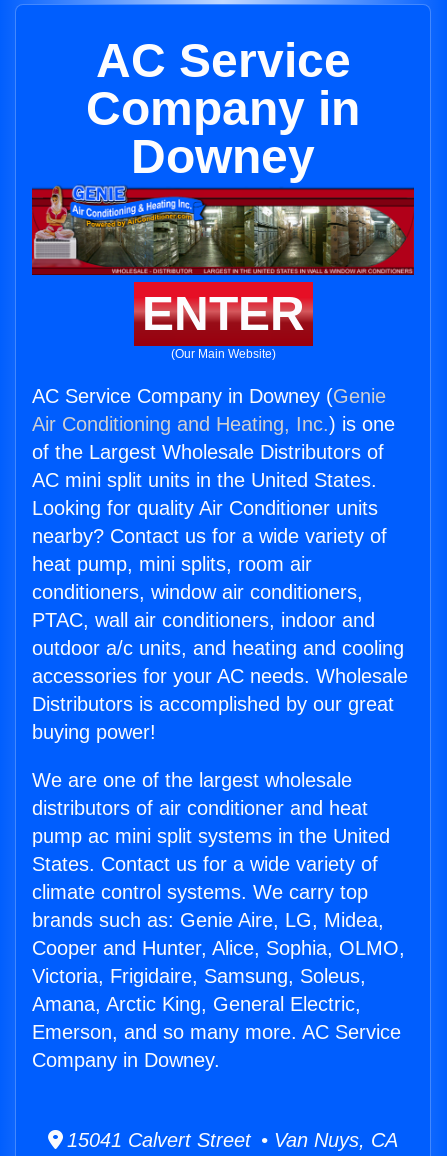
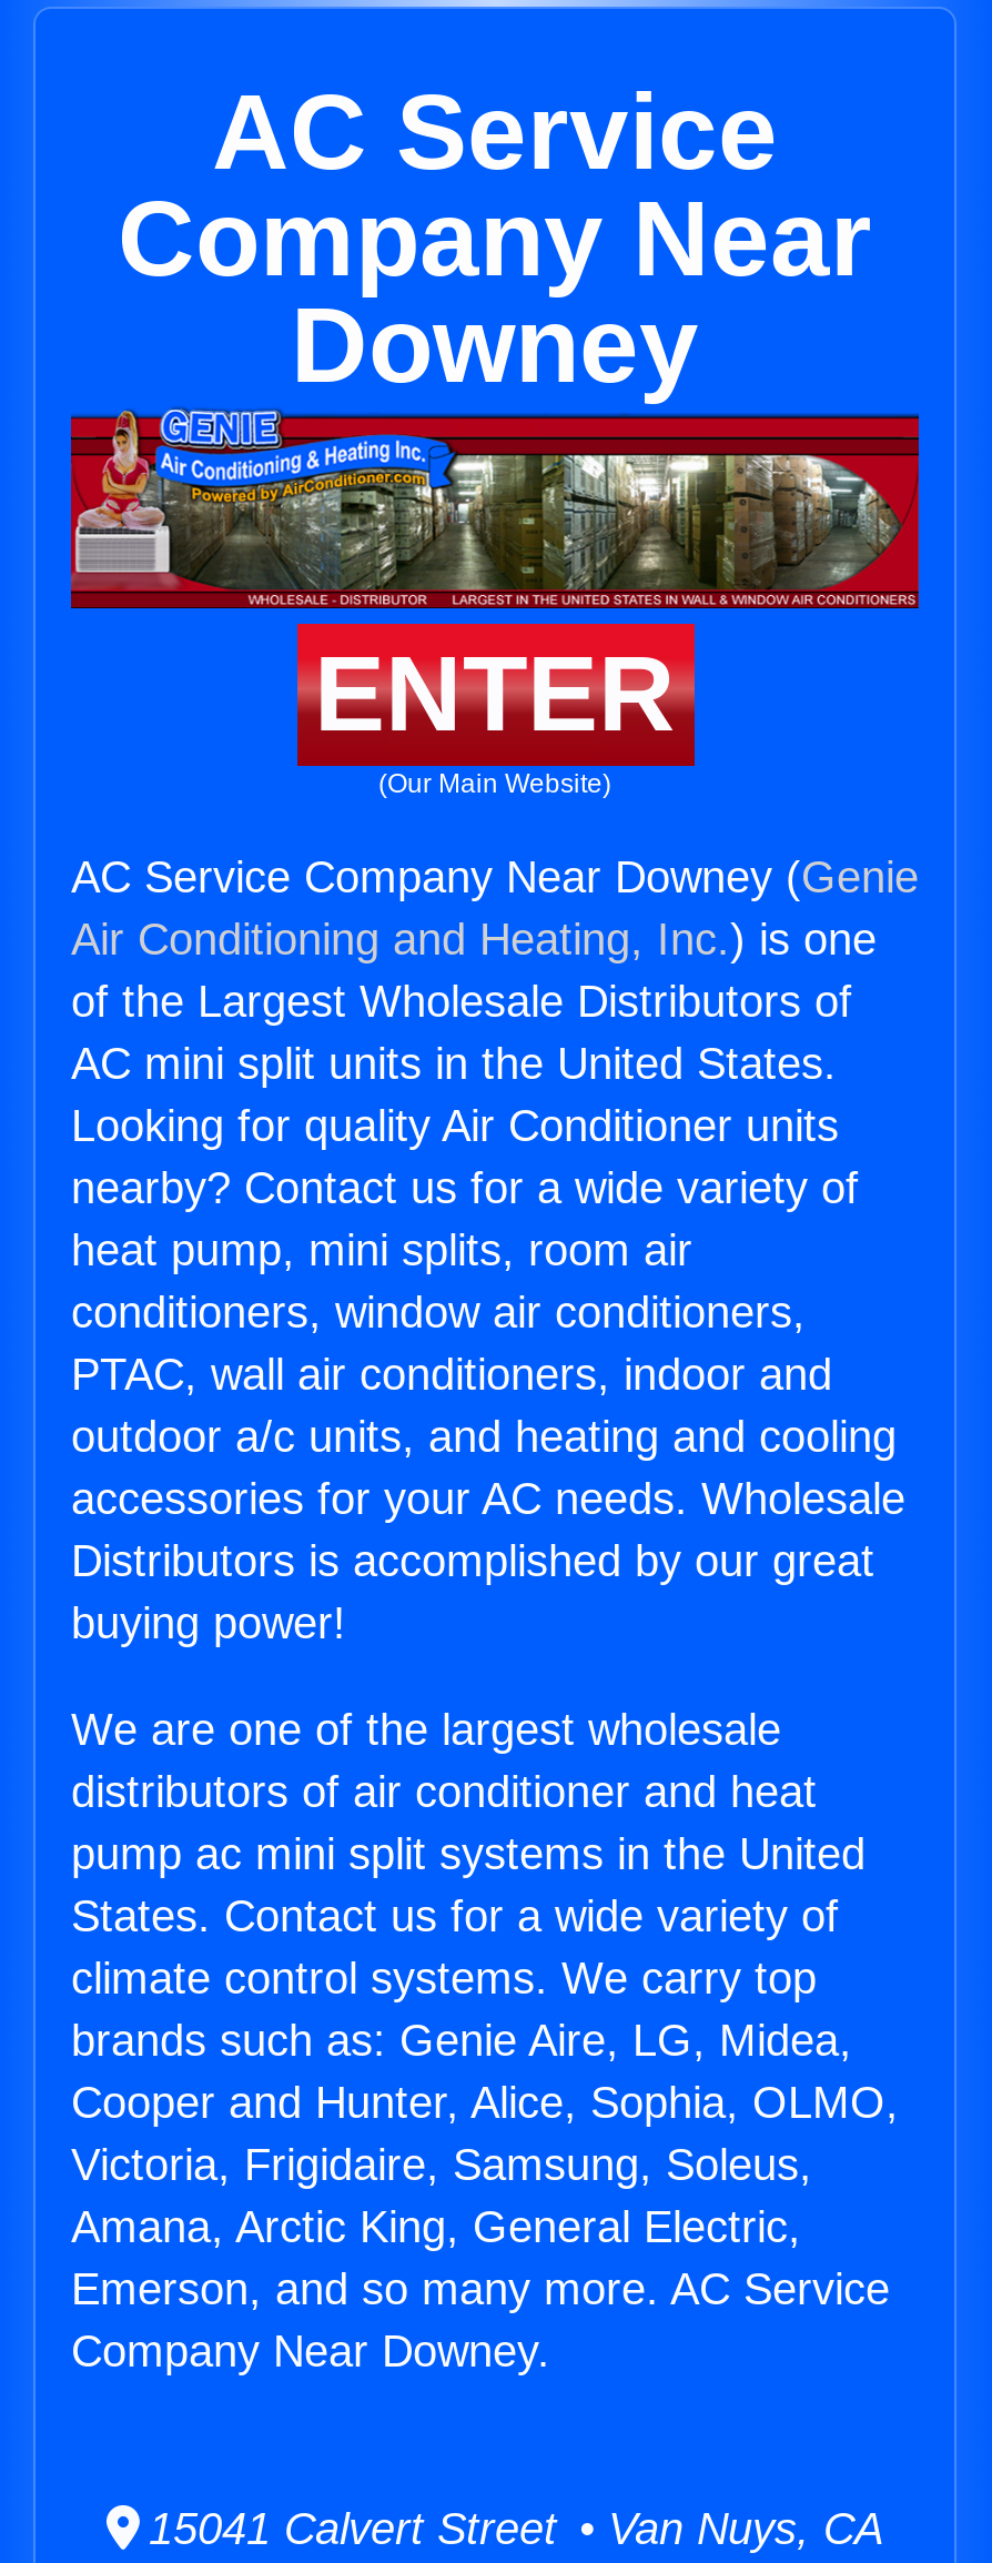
- Company in
+ Company Near

- AC Service Company in Downey (Genie
+ AC Service Company Near Downey (Genie

- Company in Downey.
+ Company Near Downey.
